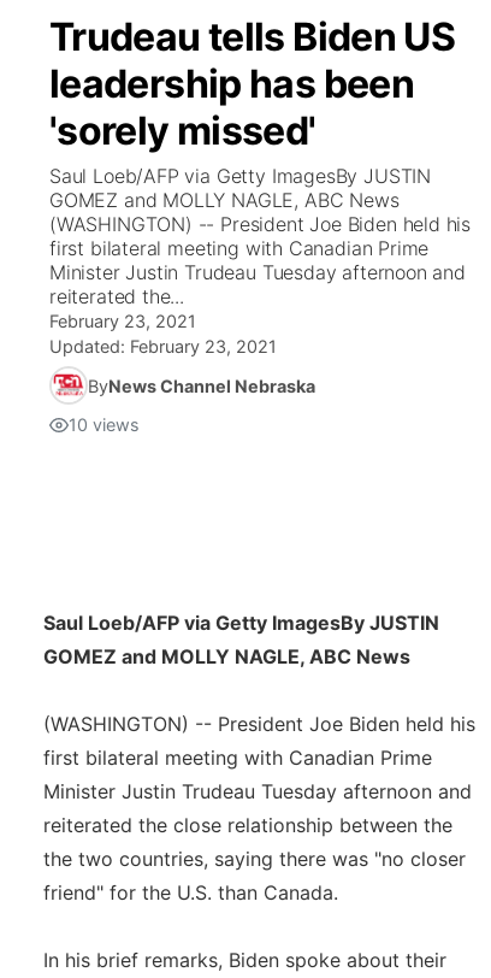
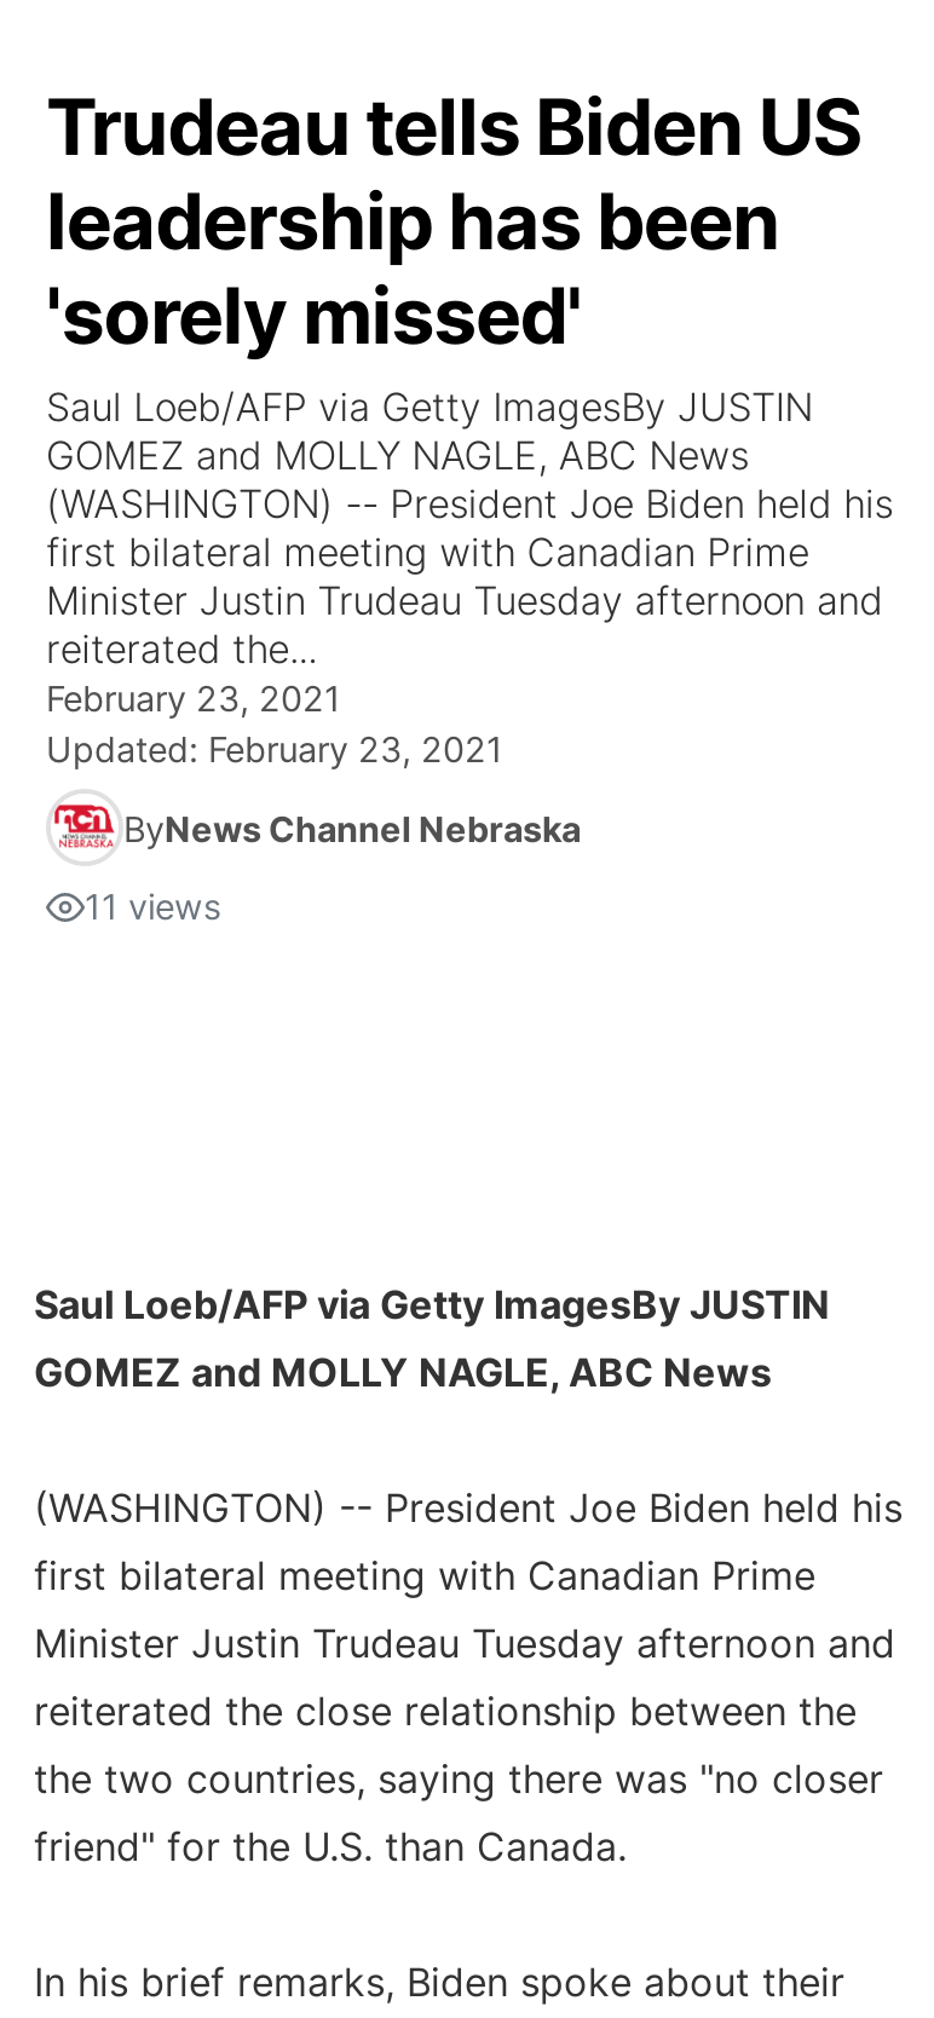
- 10 views
+ 11 views
